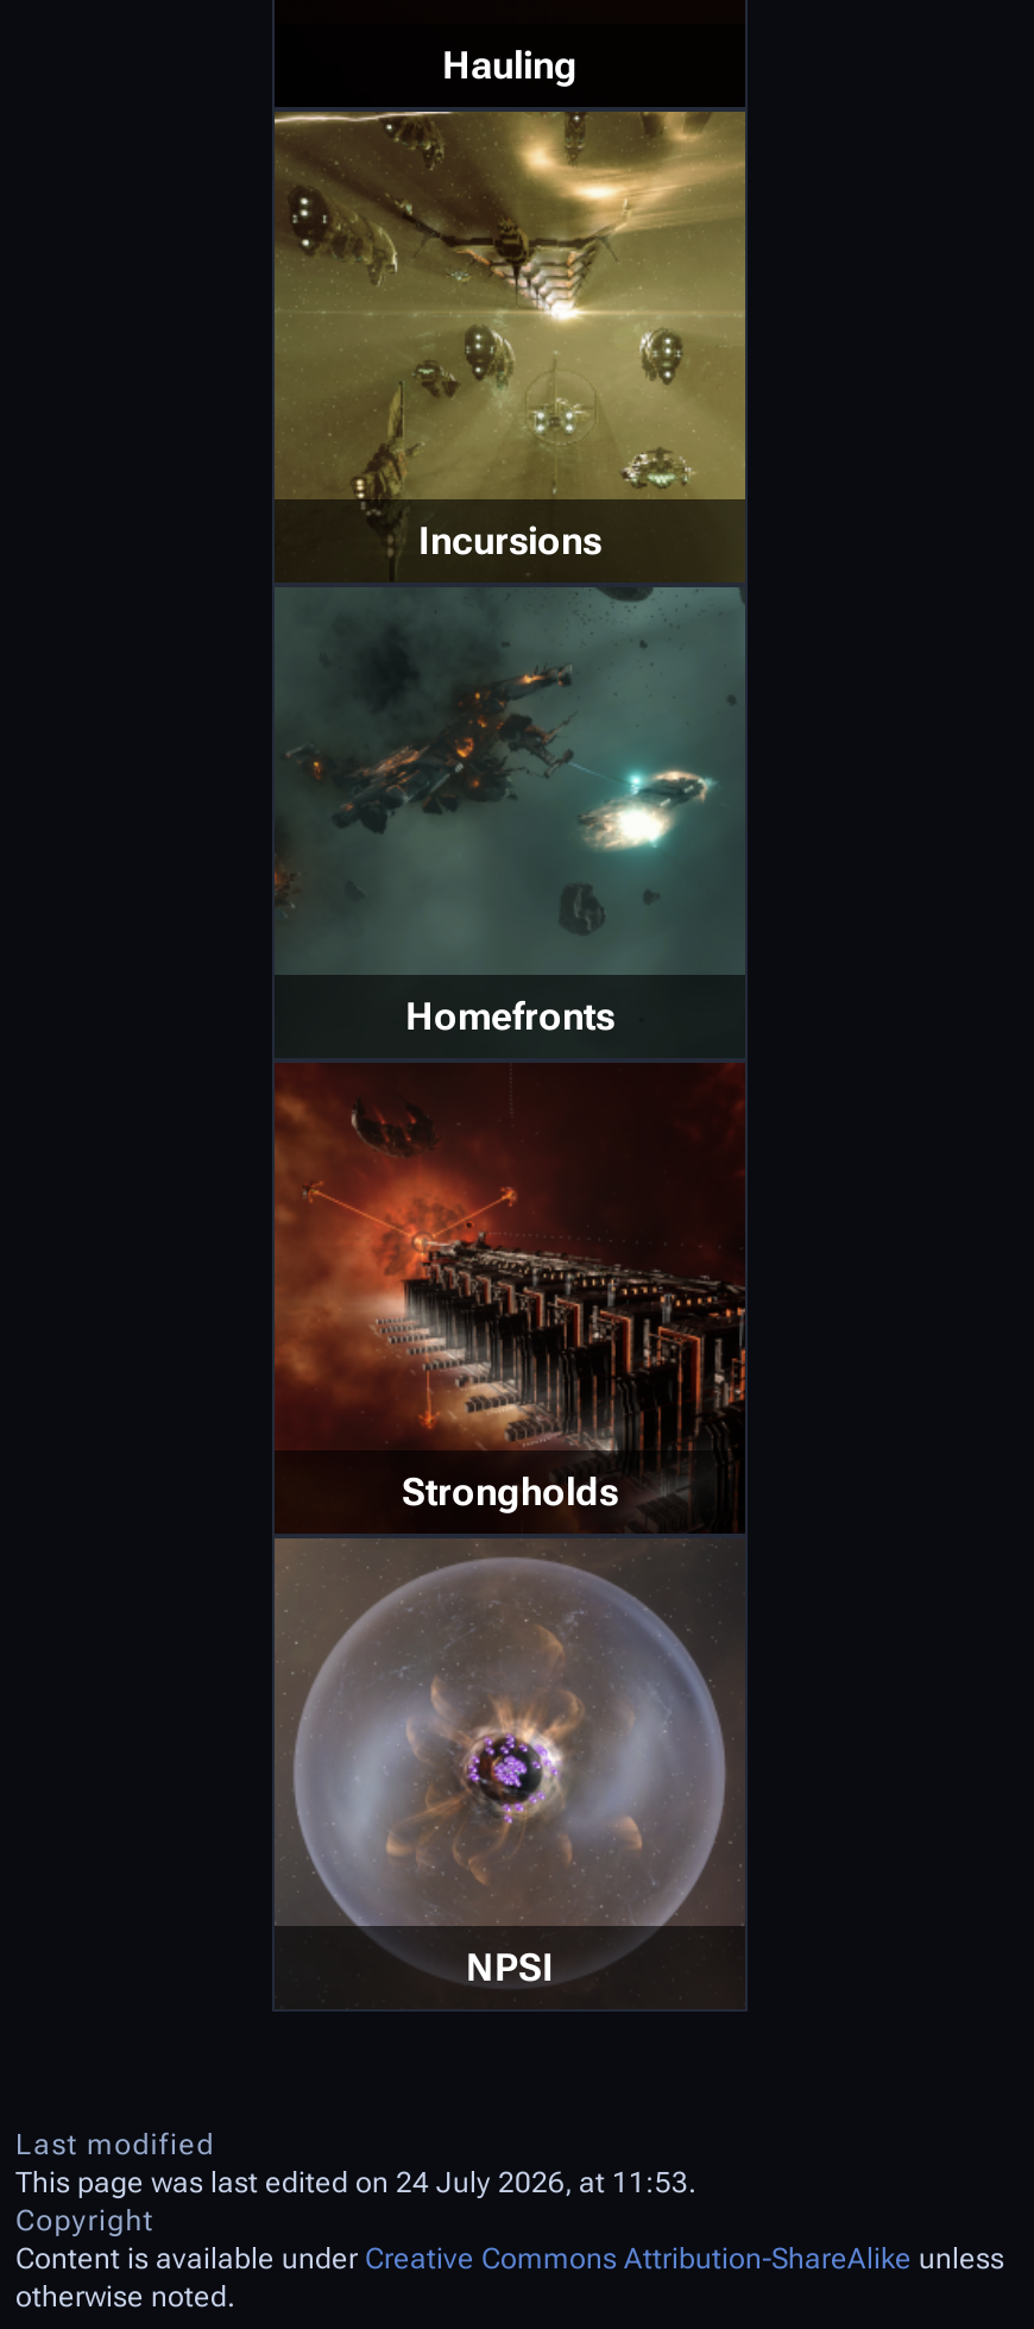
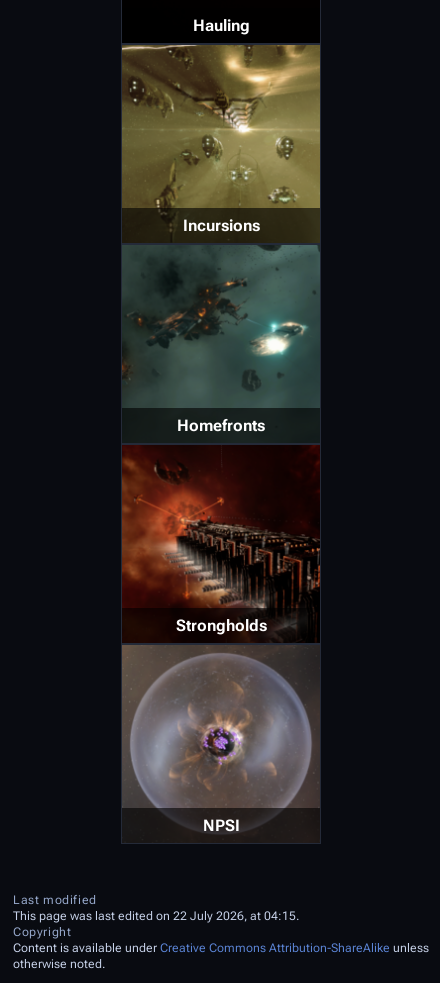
- This page was last edited on 24 July 2026, at 11:53.
+ This page was last edited on 22 July 2026, at 04:15.
